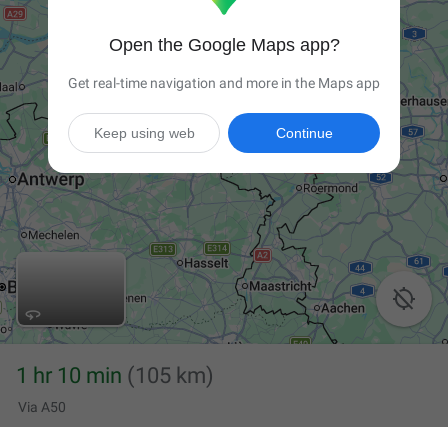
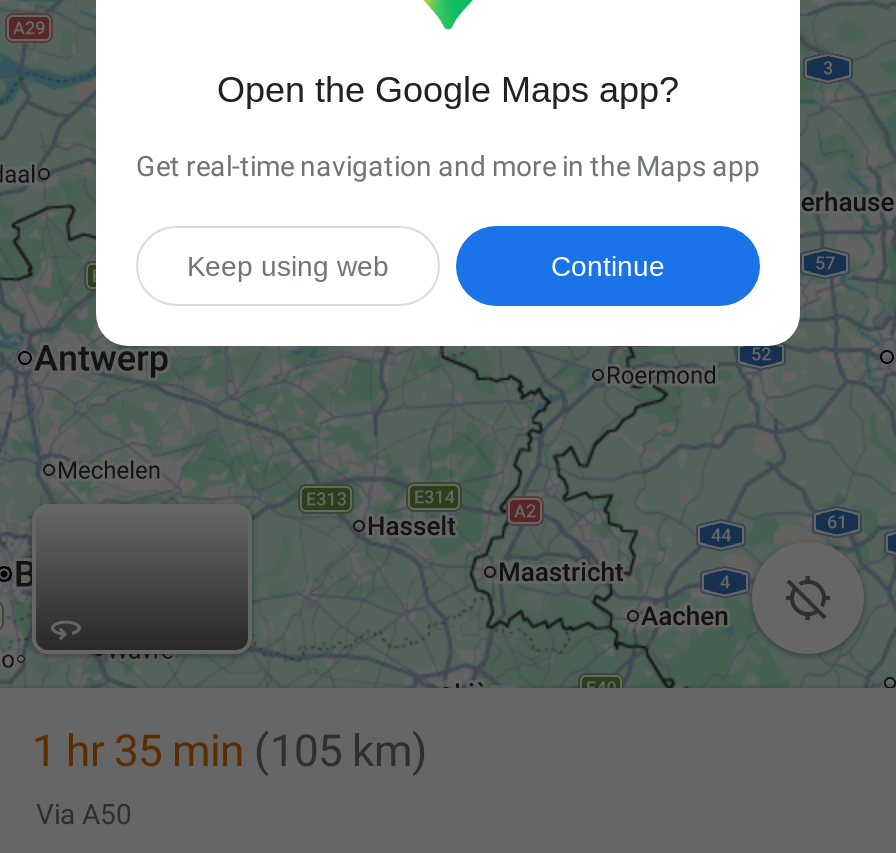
- 1 hr 10 min (105 km)
+ 1 hr 35 min (105 km)
